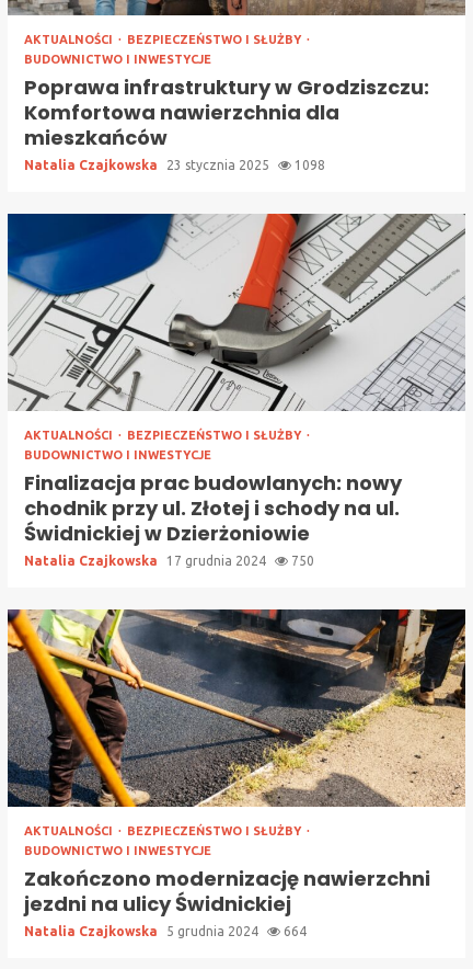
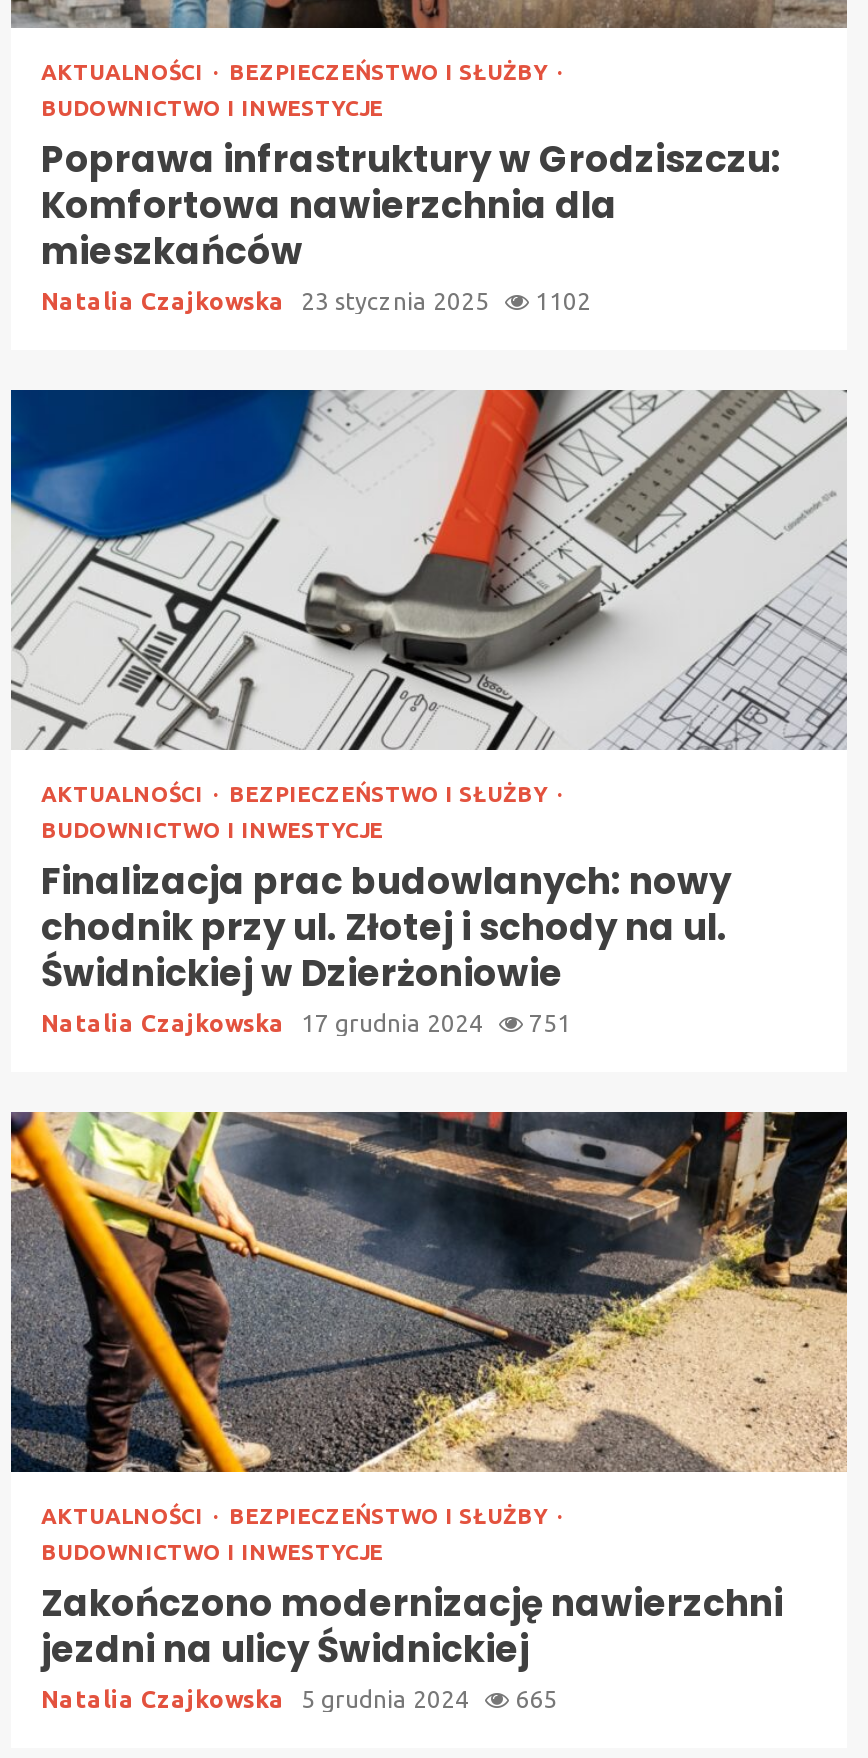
- Natalia Czajkowska 23 stycznia 2025 1098
+ Natalia Czajkowska 23 stycznia 2025 1102

- Natalia Czajkowska 17 grudnia 2024 750
+ Natalia Czajkowska 17 grudnia 2024 751

- Natalia Czajkowska 5 grudnia 2024 664
+ Natalia Czajkowska 5 grudnia 2024 665
